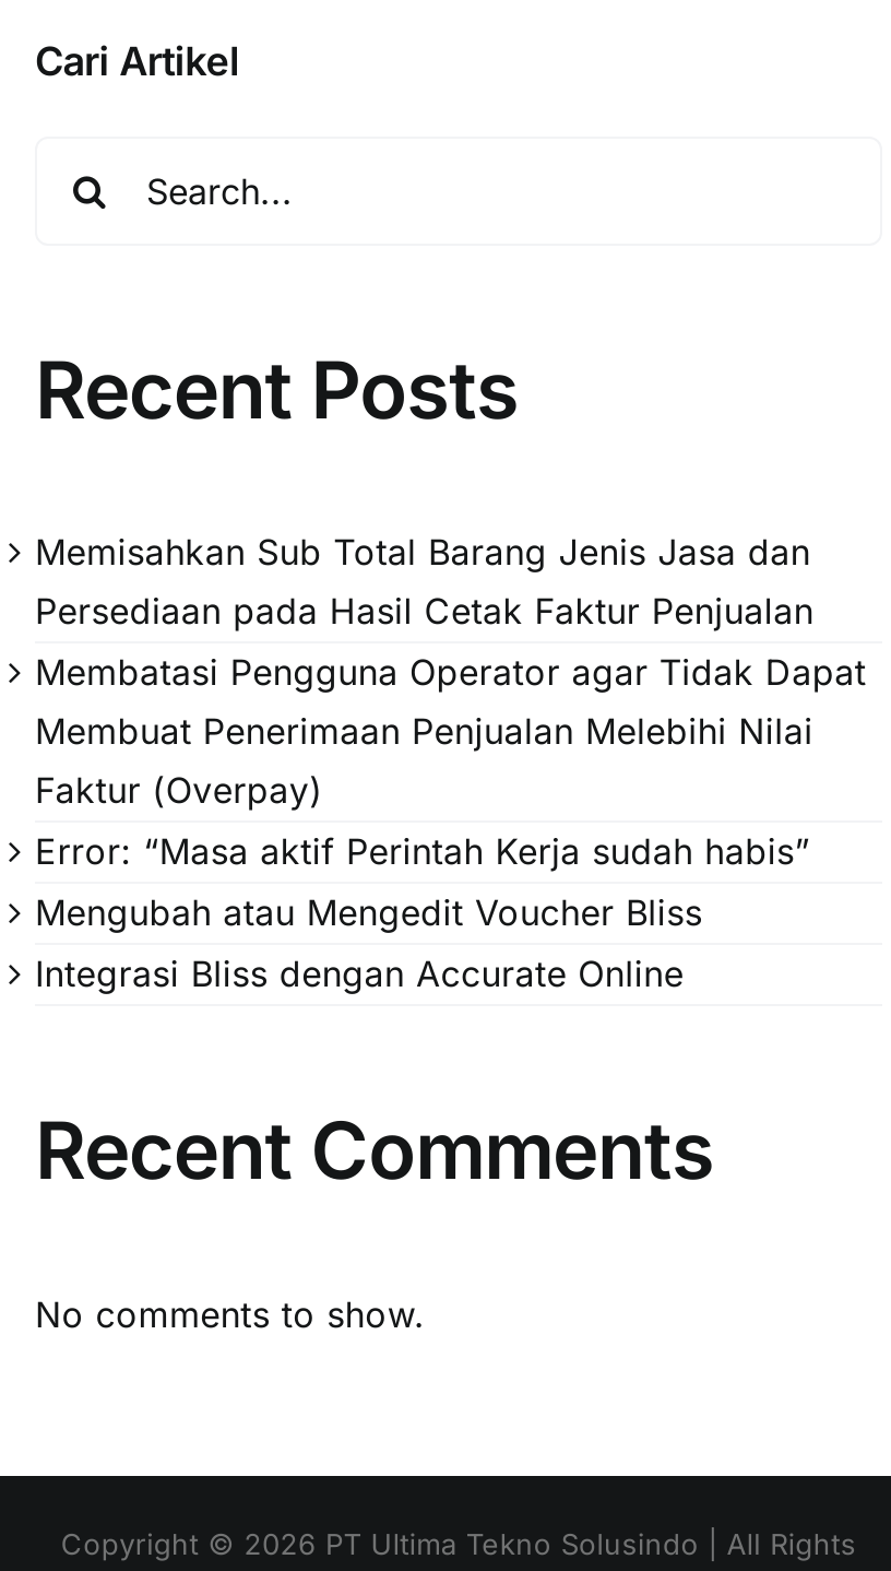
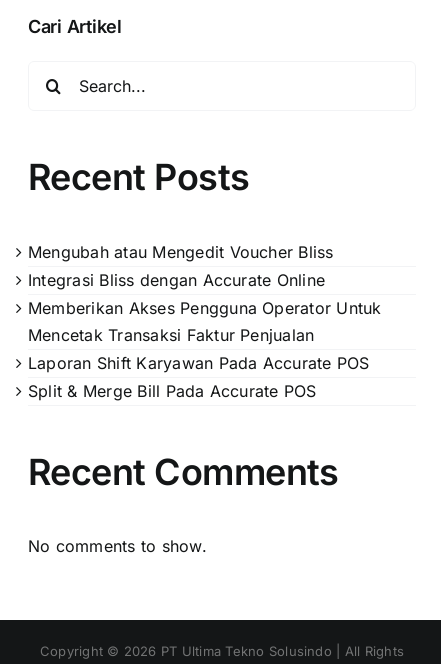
- Memisahkan Sub Total Barang Jenis Jasa dan
- Persediaan pada Hasil Cetak Faktur Penjualan
- Membatasi Pengguna Operator agar Tidak Dapat
- Membuat Penerimaan Penjualan Melebihi Nilai
- Faktur (Overpay)
- Error: “Masa aktif Perintah Kerja sudah habis”

moved up: Mengubah atau Mengedit Voucher Bliss | Integrasi Bliss dengan Accurate Online

+ Memberikan Akses Pengguna Operator Untuk
+ Mencetak Transaksi Faktur Penjualan
+ Laporan Shift Karyawan Pada Accurate POS
+ Split & Merge Bill Pada Accurate POS
